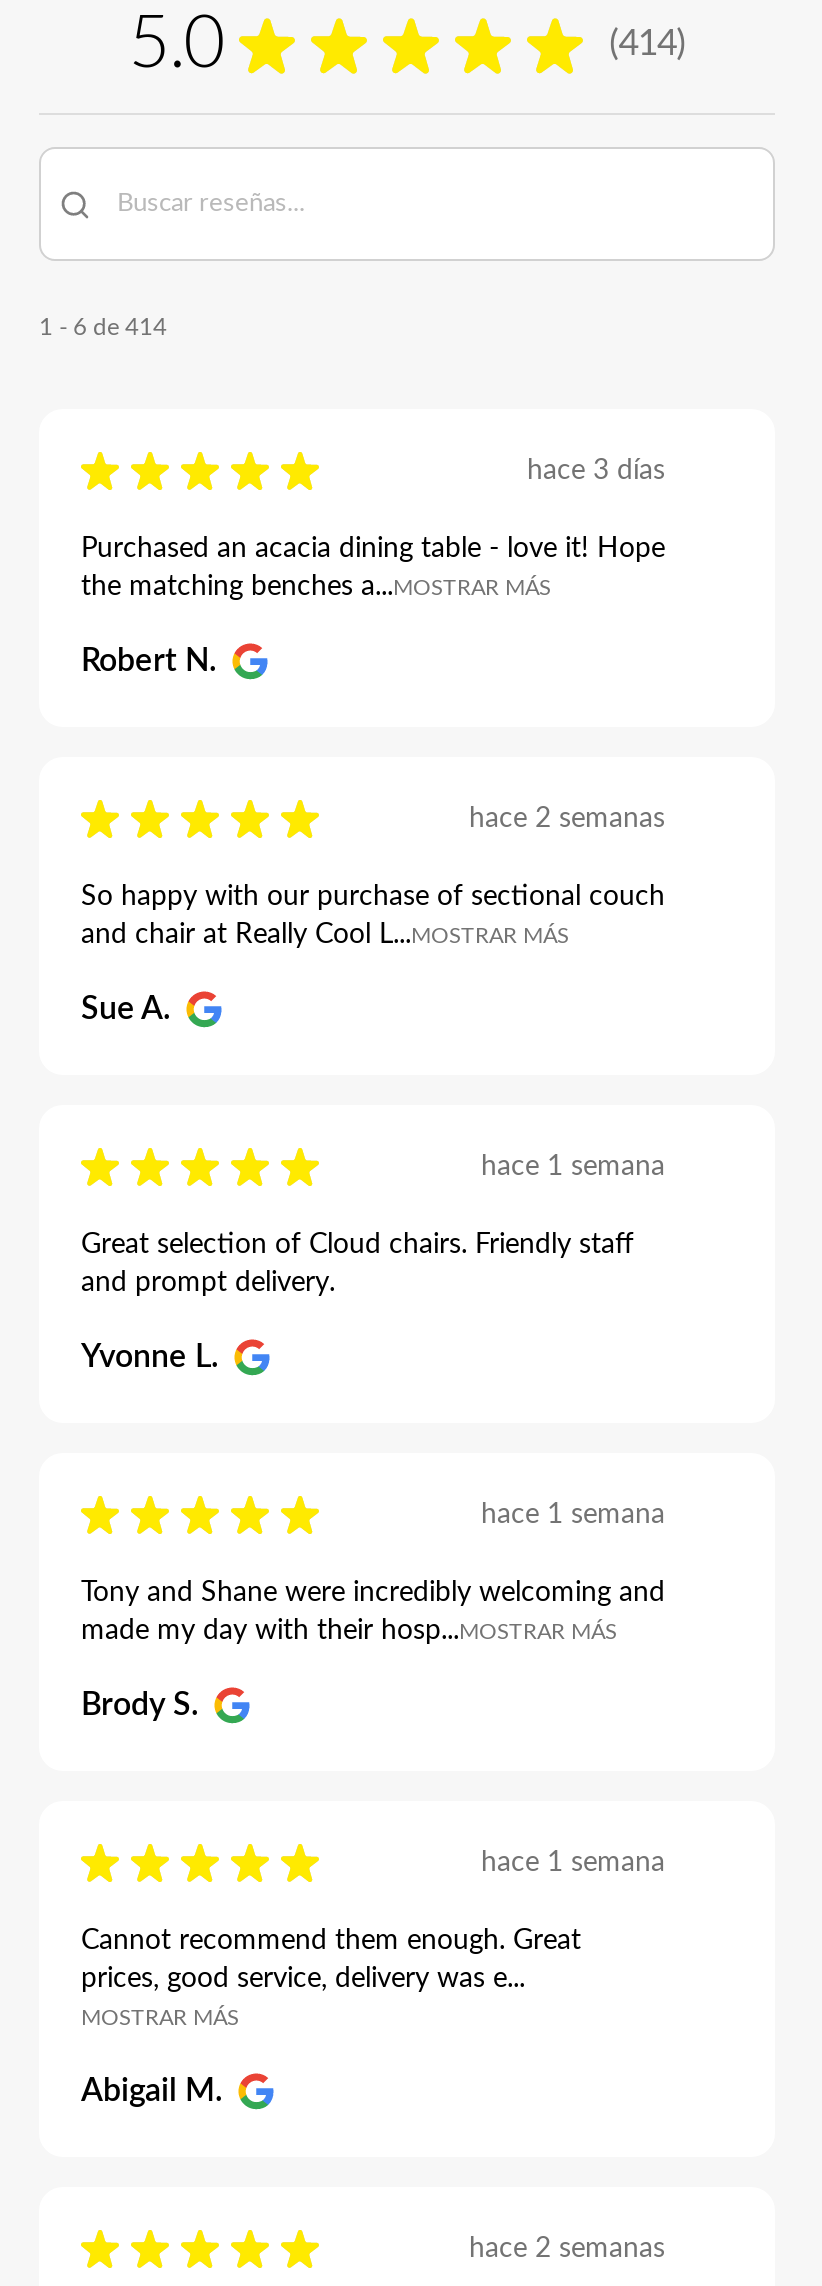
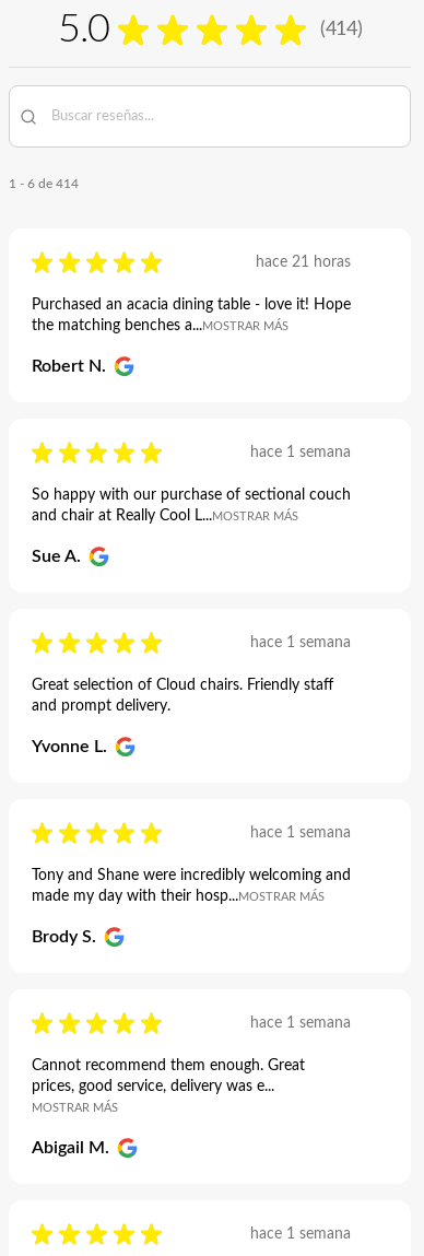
- hace 3 días
+ hace 21 horas

- hace 2 semanas
+ hace 1 semana

- hace 2 semanas
+ hace 1 semana
